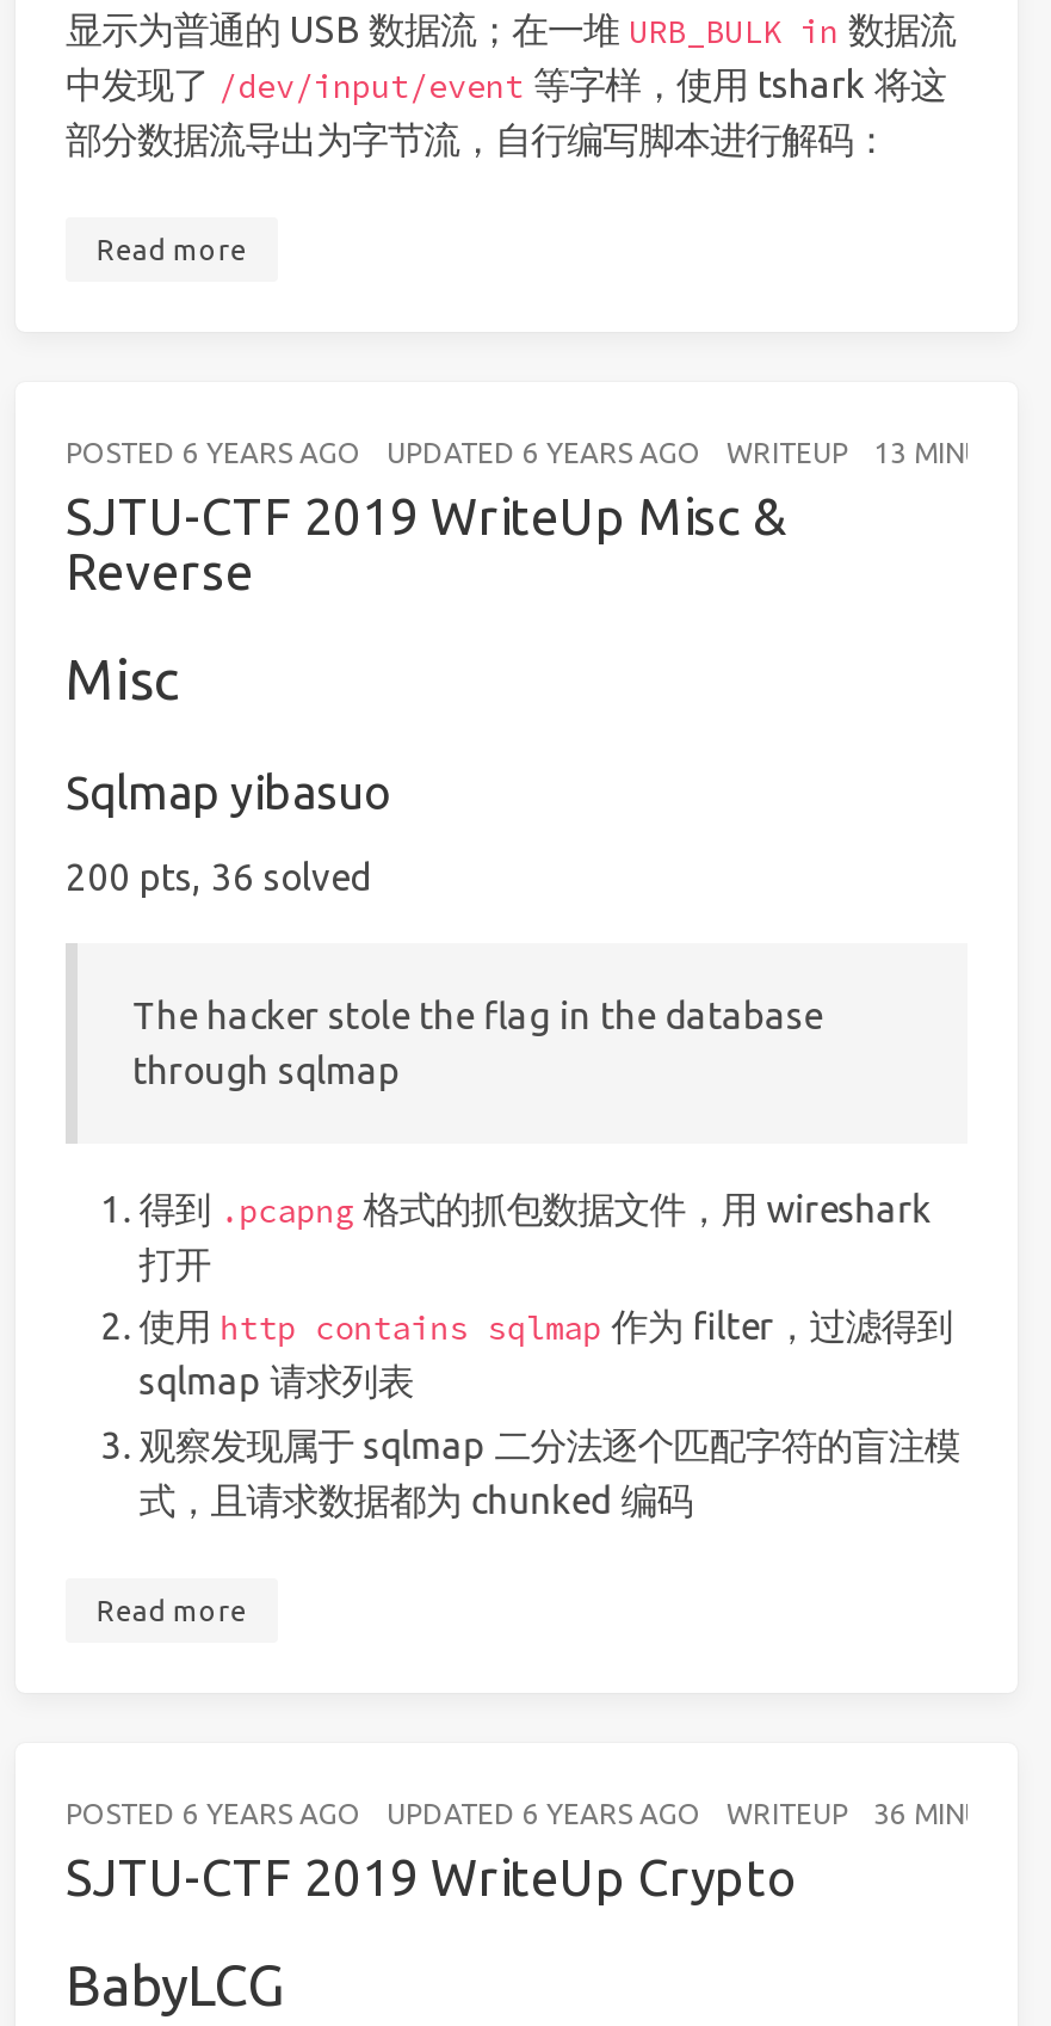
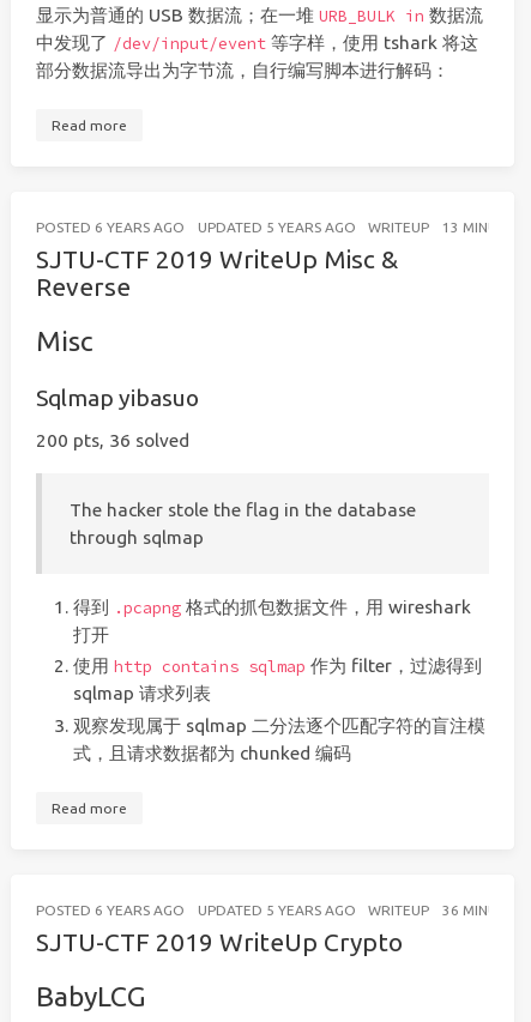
- UPDATED 6 YEARS AGO
+ UPDATED 5 YEARS AGO

- UPDATED 6 YEARS AGO
+ UPDATED 5 YEARS AGO
